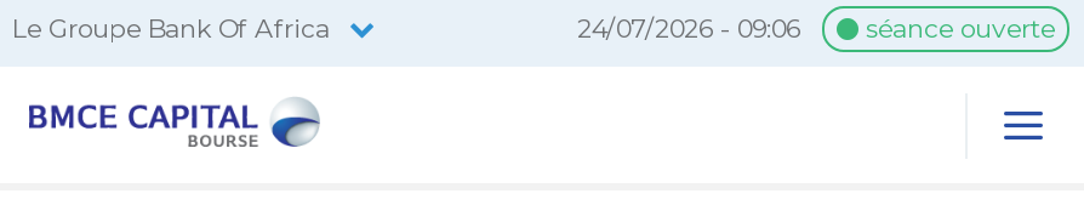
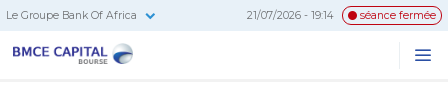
- 24/07/2026 - 09:06
+ 21/07/2026 - 19:14

- séance ouverte
+ séance fermée
